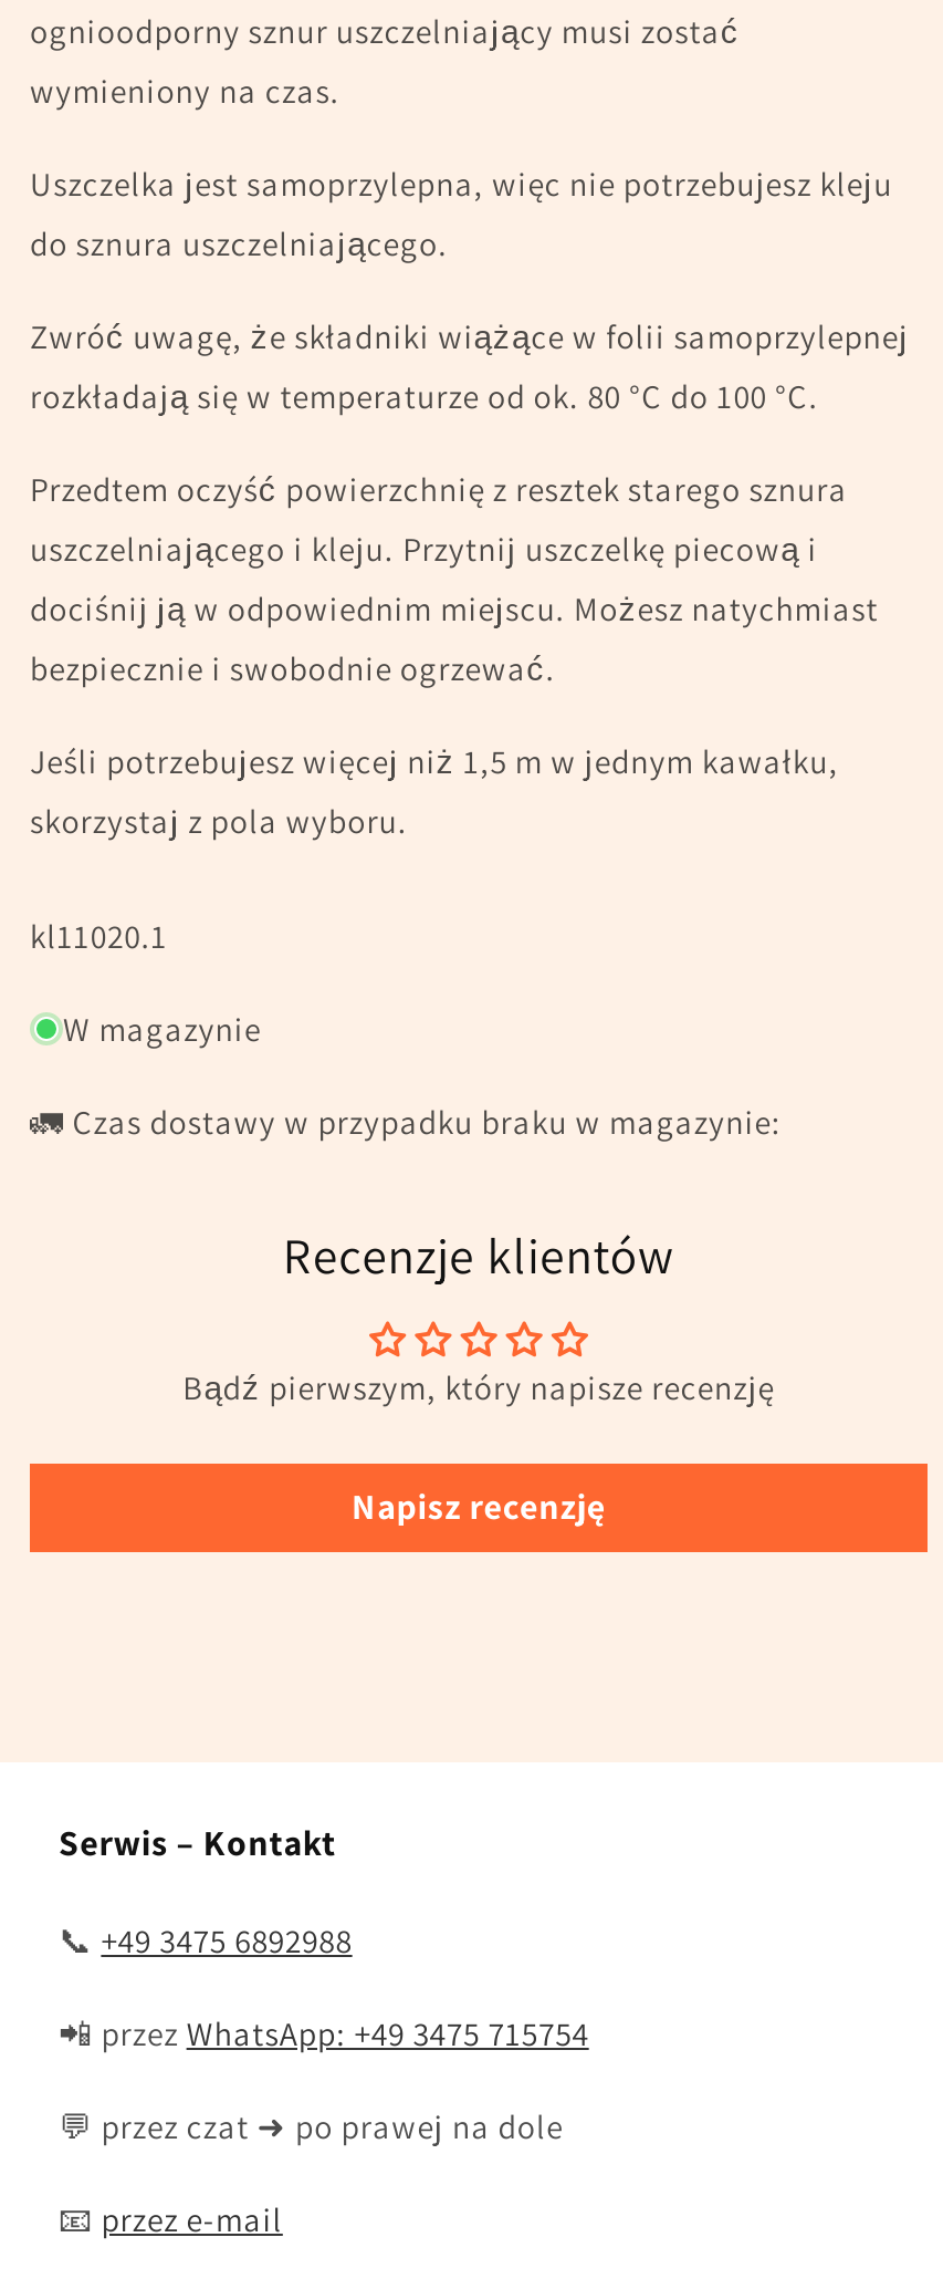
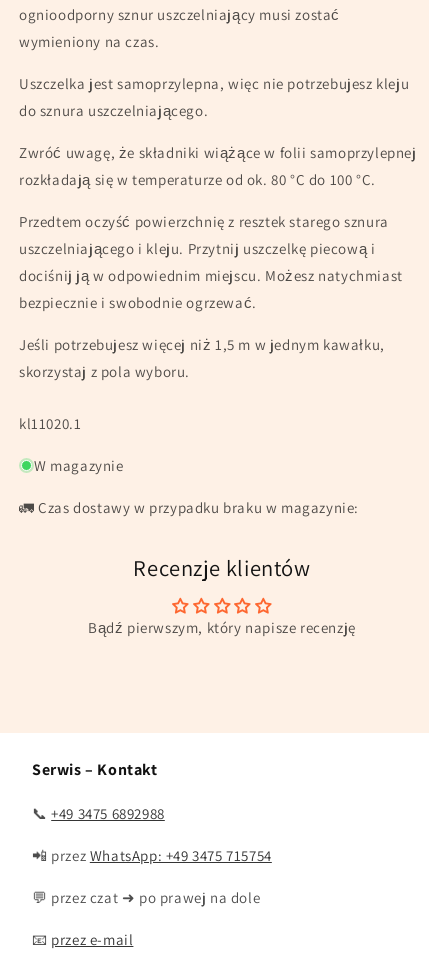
- Napisz recenzję
